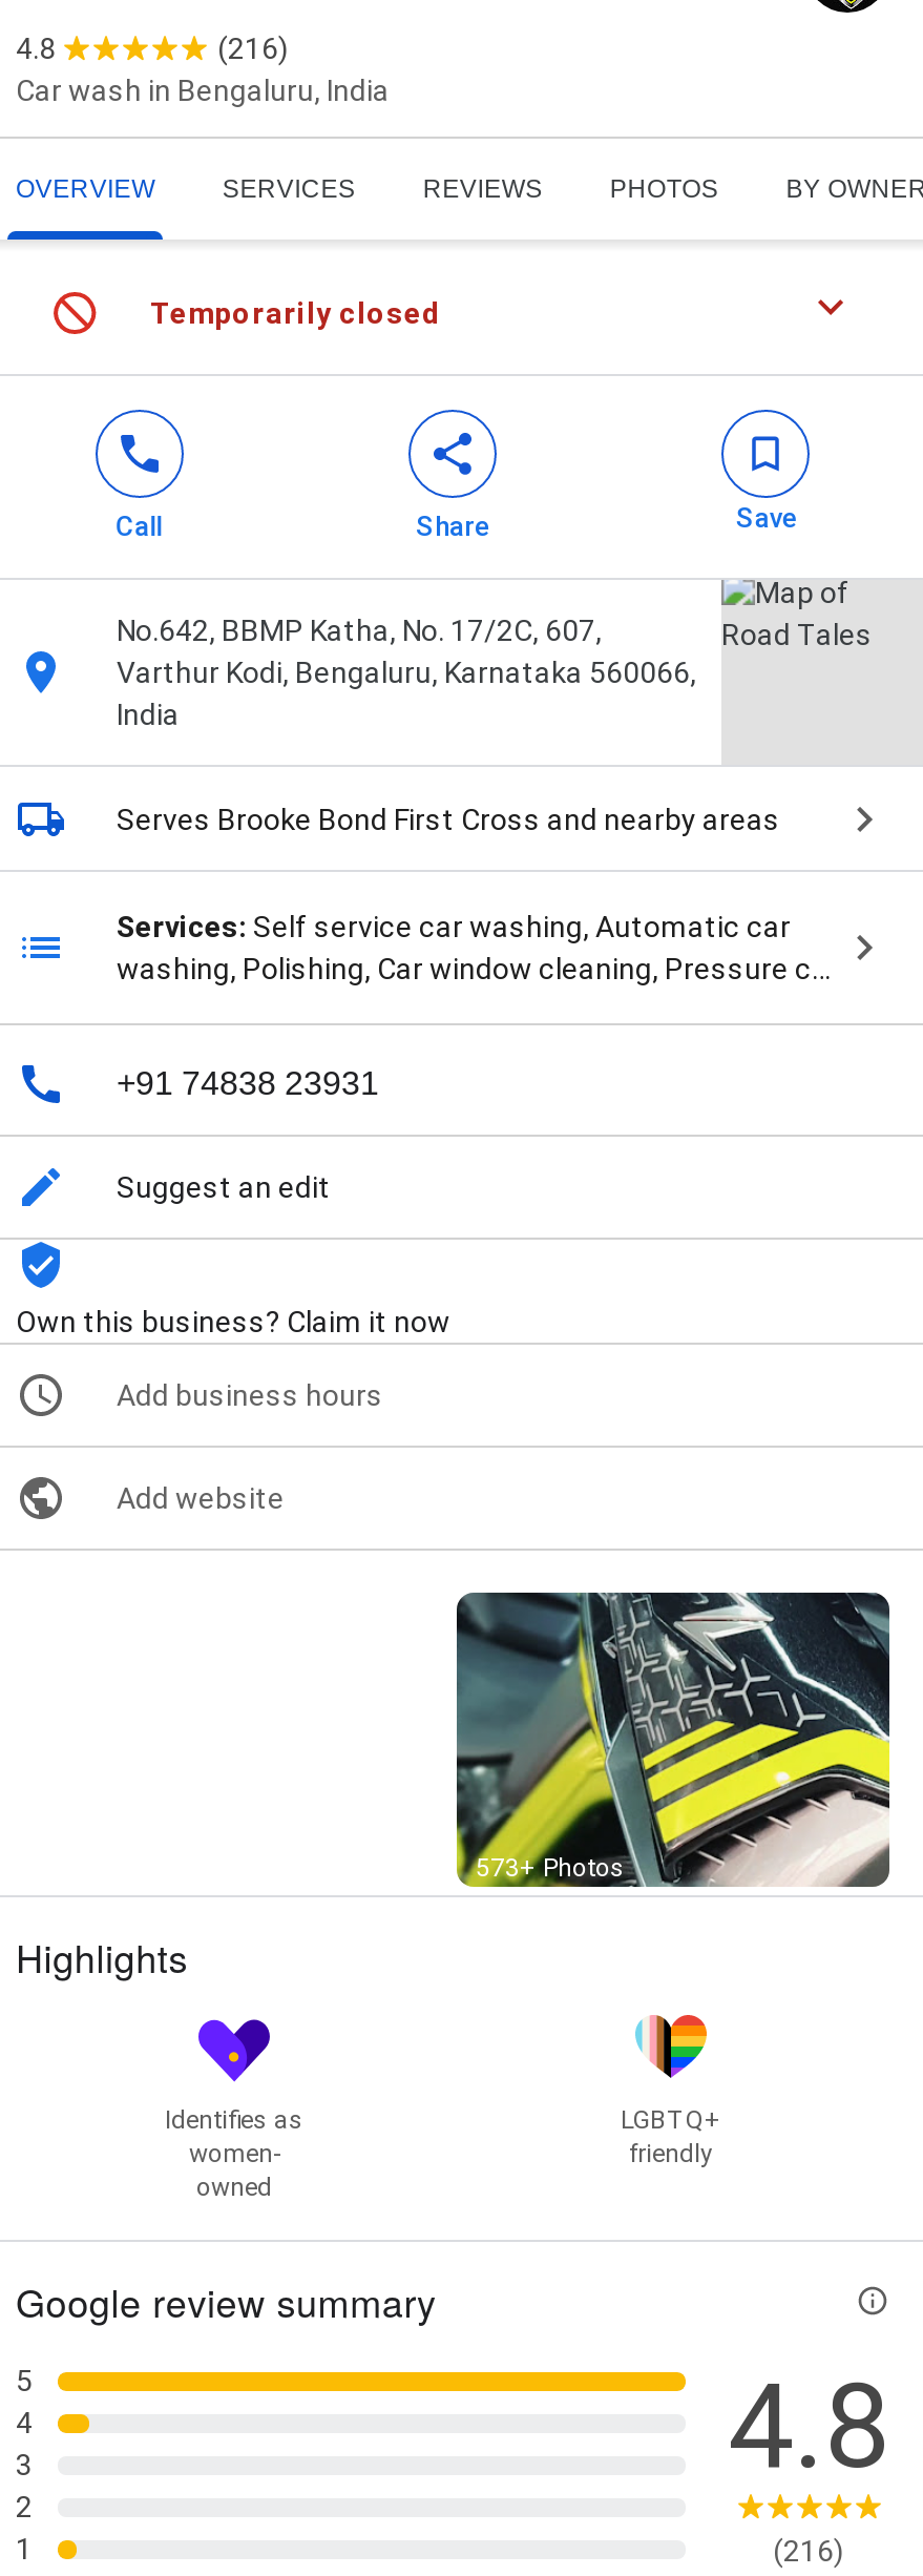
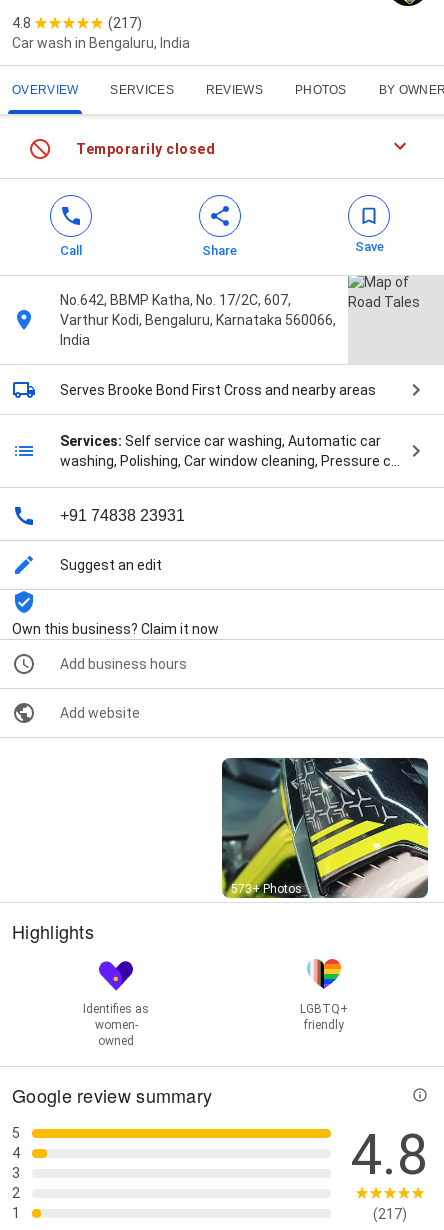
- (216)
+ (217)

- (216)
+ (217)
